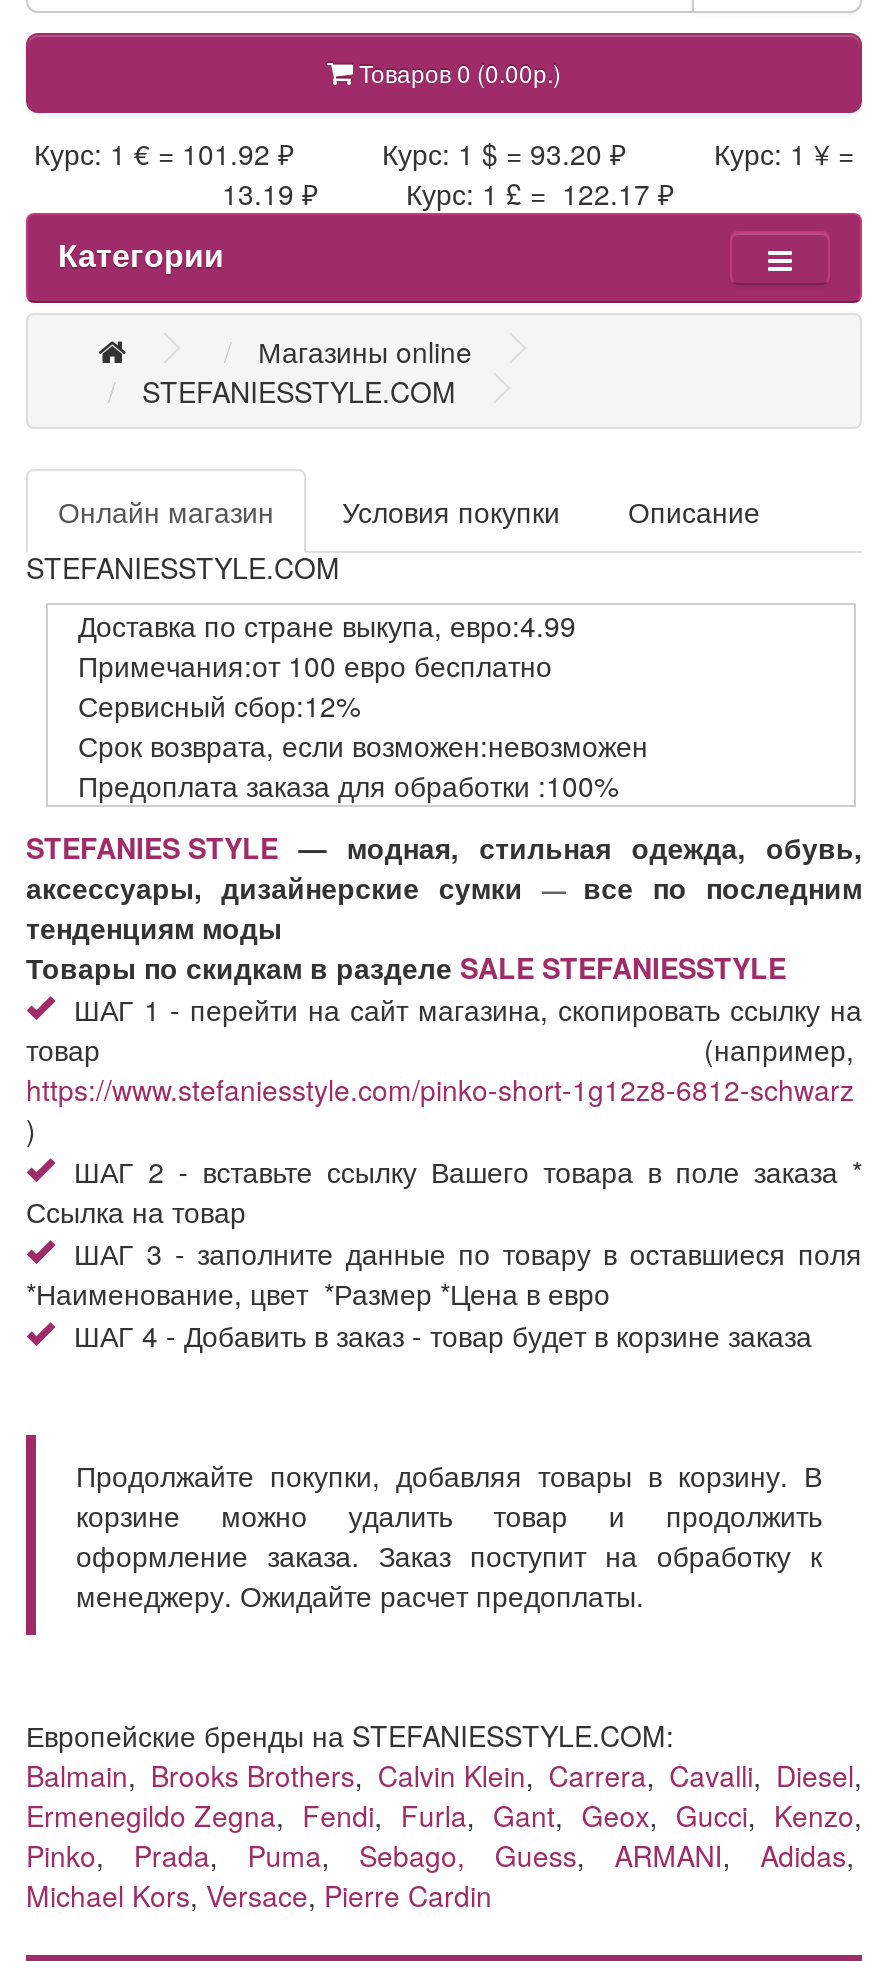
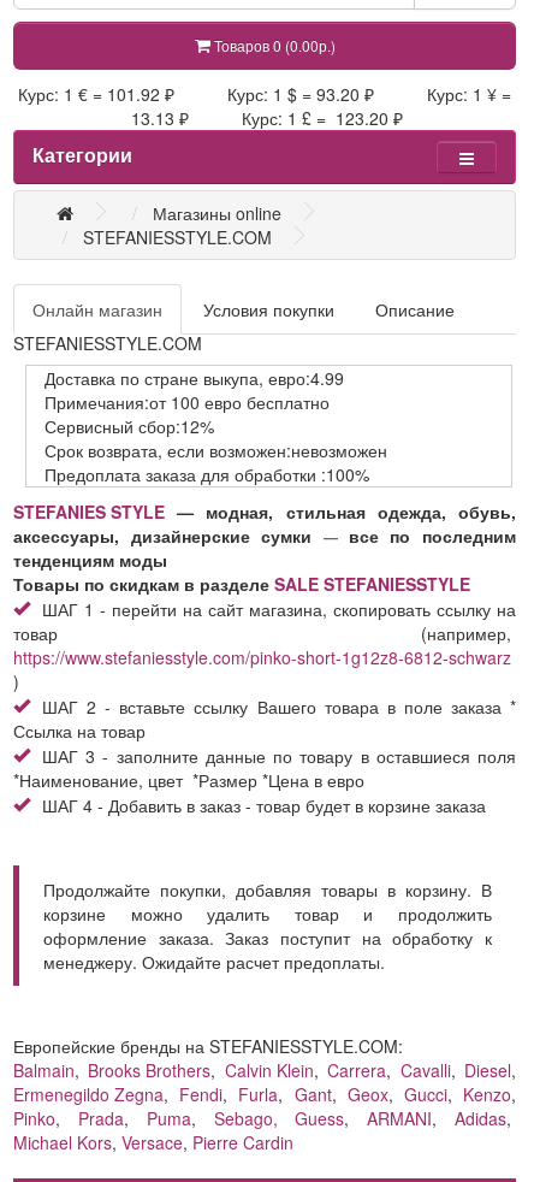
- 13.19 ₽ Курс: 1 £ = 122.17 ₽
+ 13.13 ₽ Курс: 1 £ = 123.20 ₽
